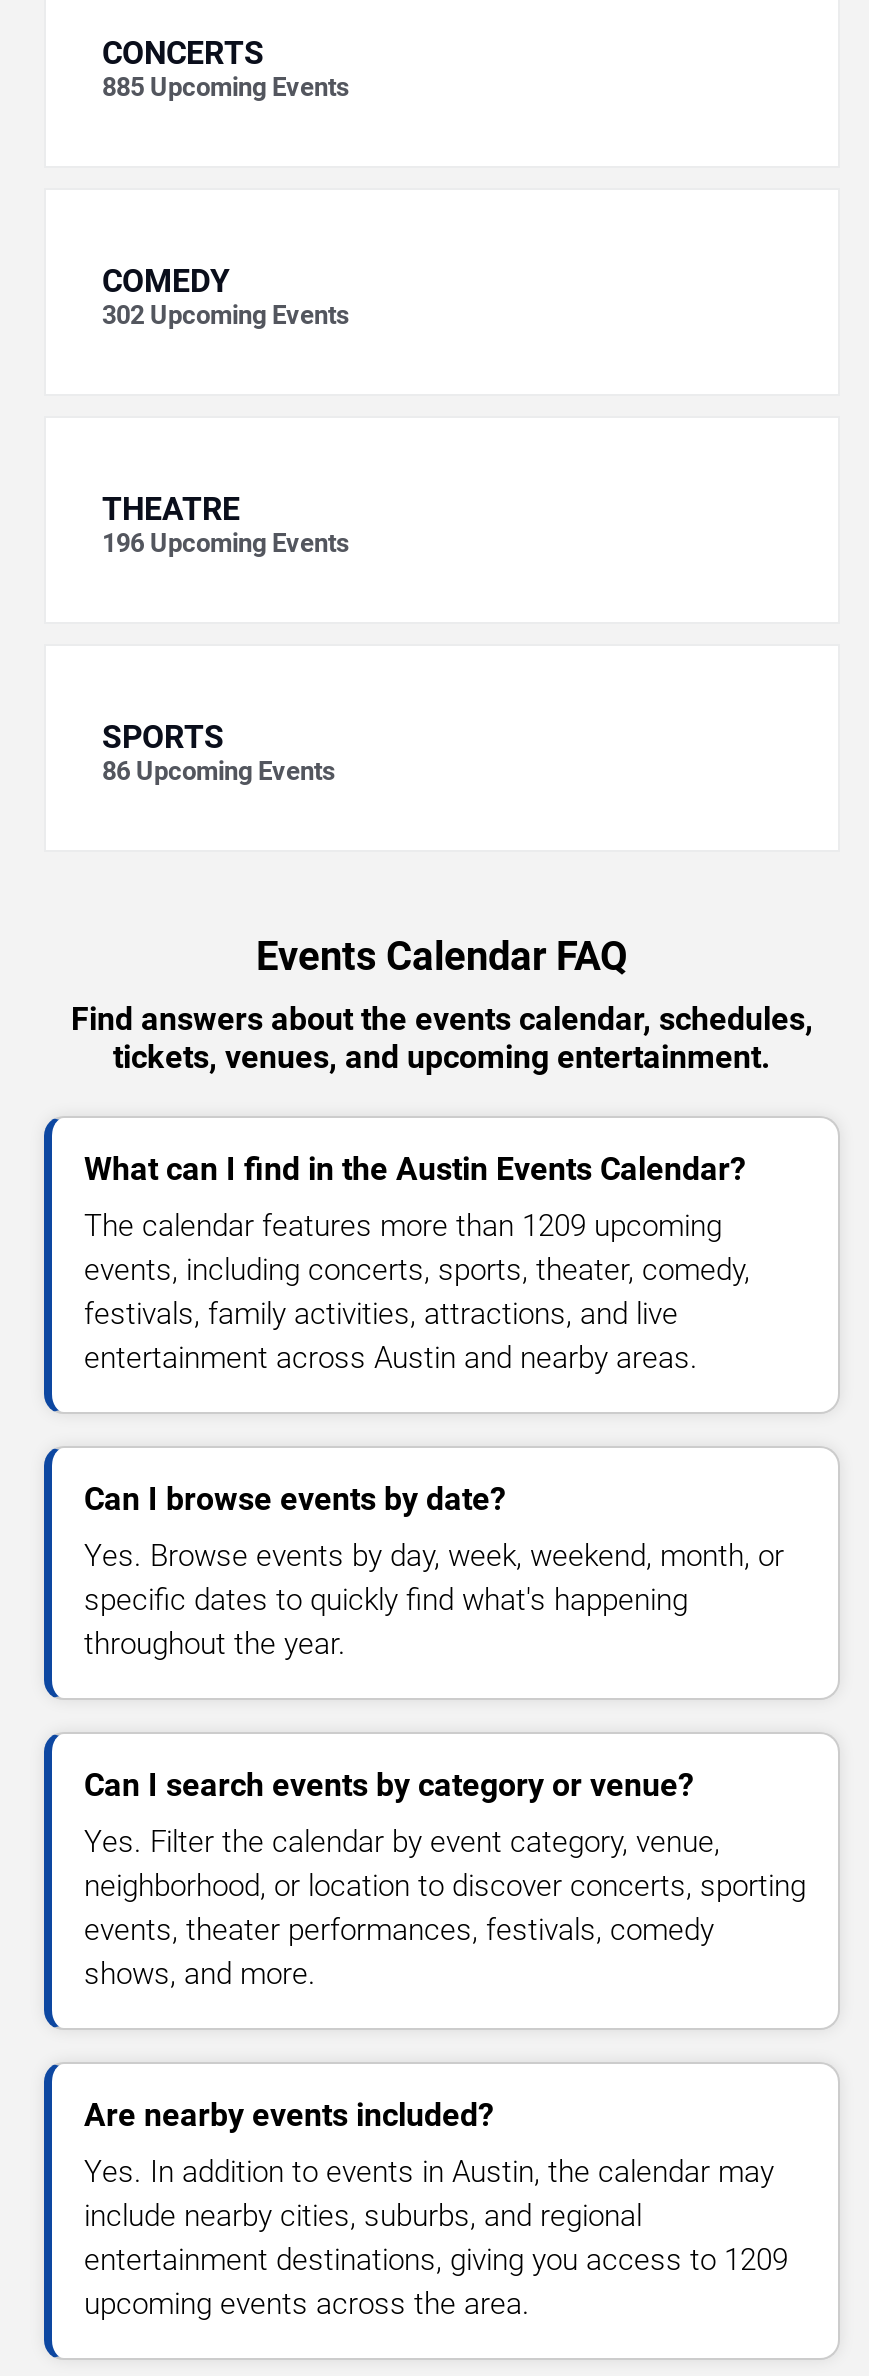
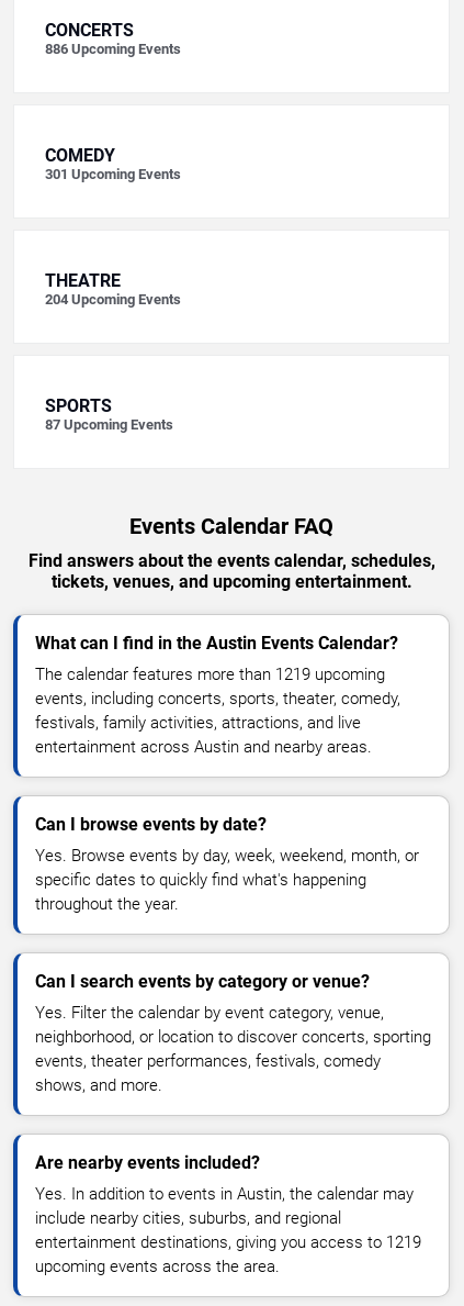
- 885 Upcoming Events
+ 886 Upcoming Events

- 302 Upcoming Events
+ 301 Upcoming Events

- 196 Upcoming Events
+ 204 Upcoming Events

- 86 Upcoming Events
+ 87 Upcoming Events

- The calendar features more than 1209 upcoming
+ The calendar features more than 1219 upcoming

- entertainment destinations, giving you access to 1209
+ entertainment destinations, giving you access to 1219
